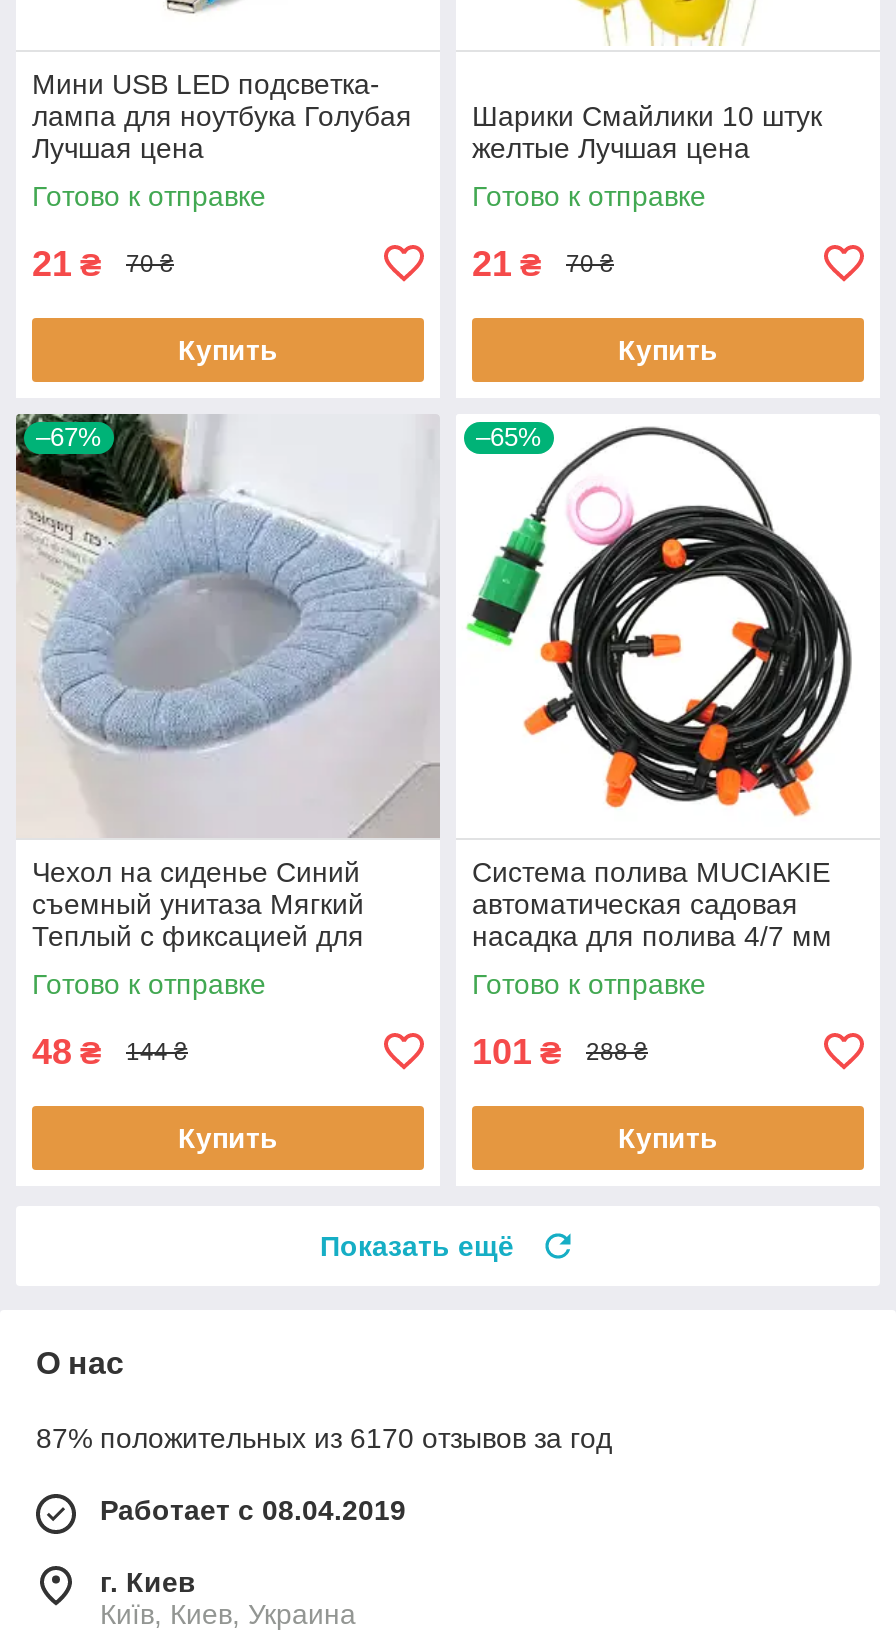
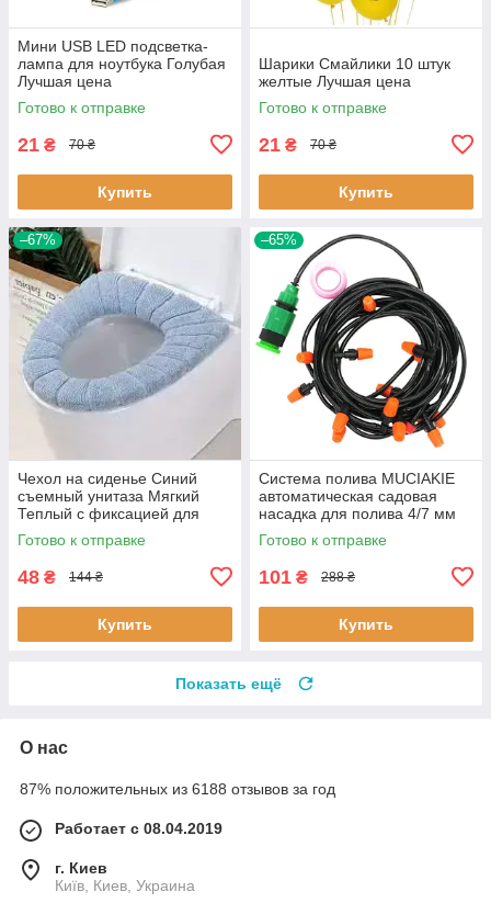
- 87% положительных из 6170 отзывов за год
+ 87% положительных из 6188 отзывов за год
